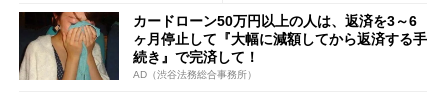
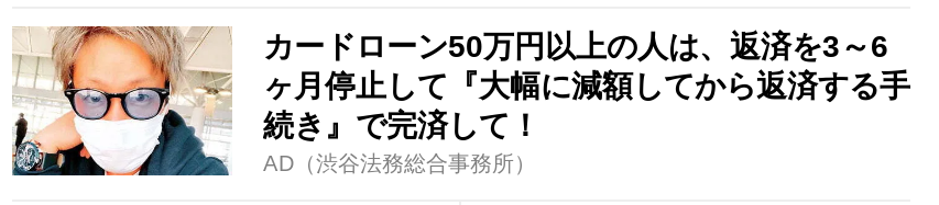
- [image]
+ [image]
